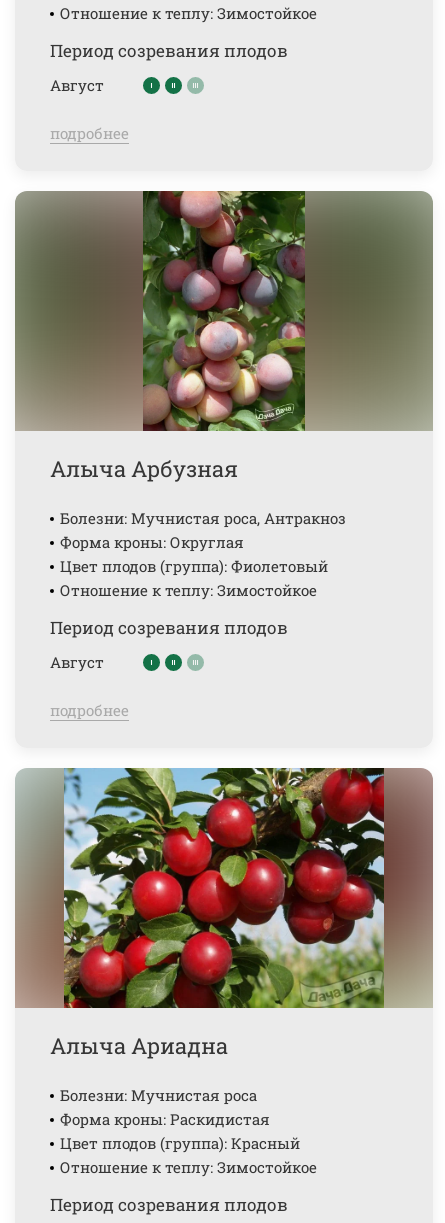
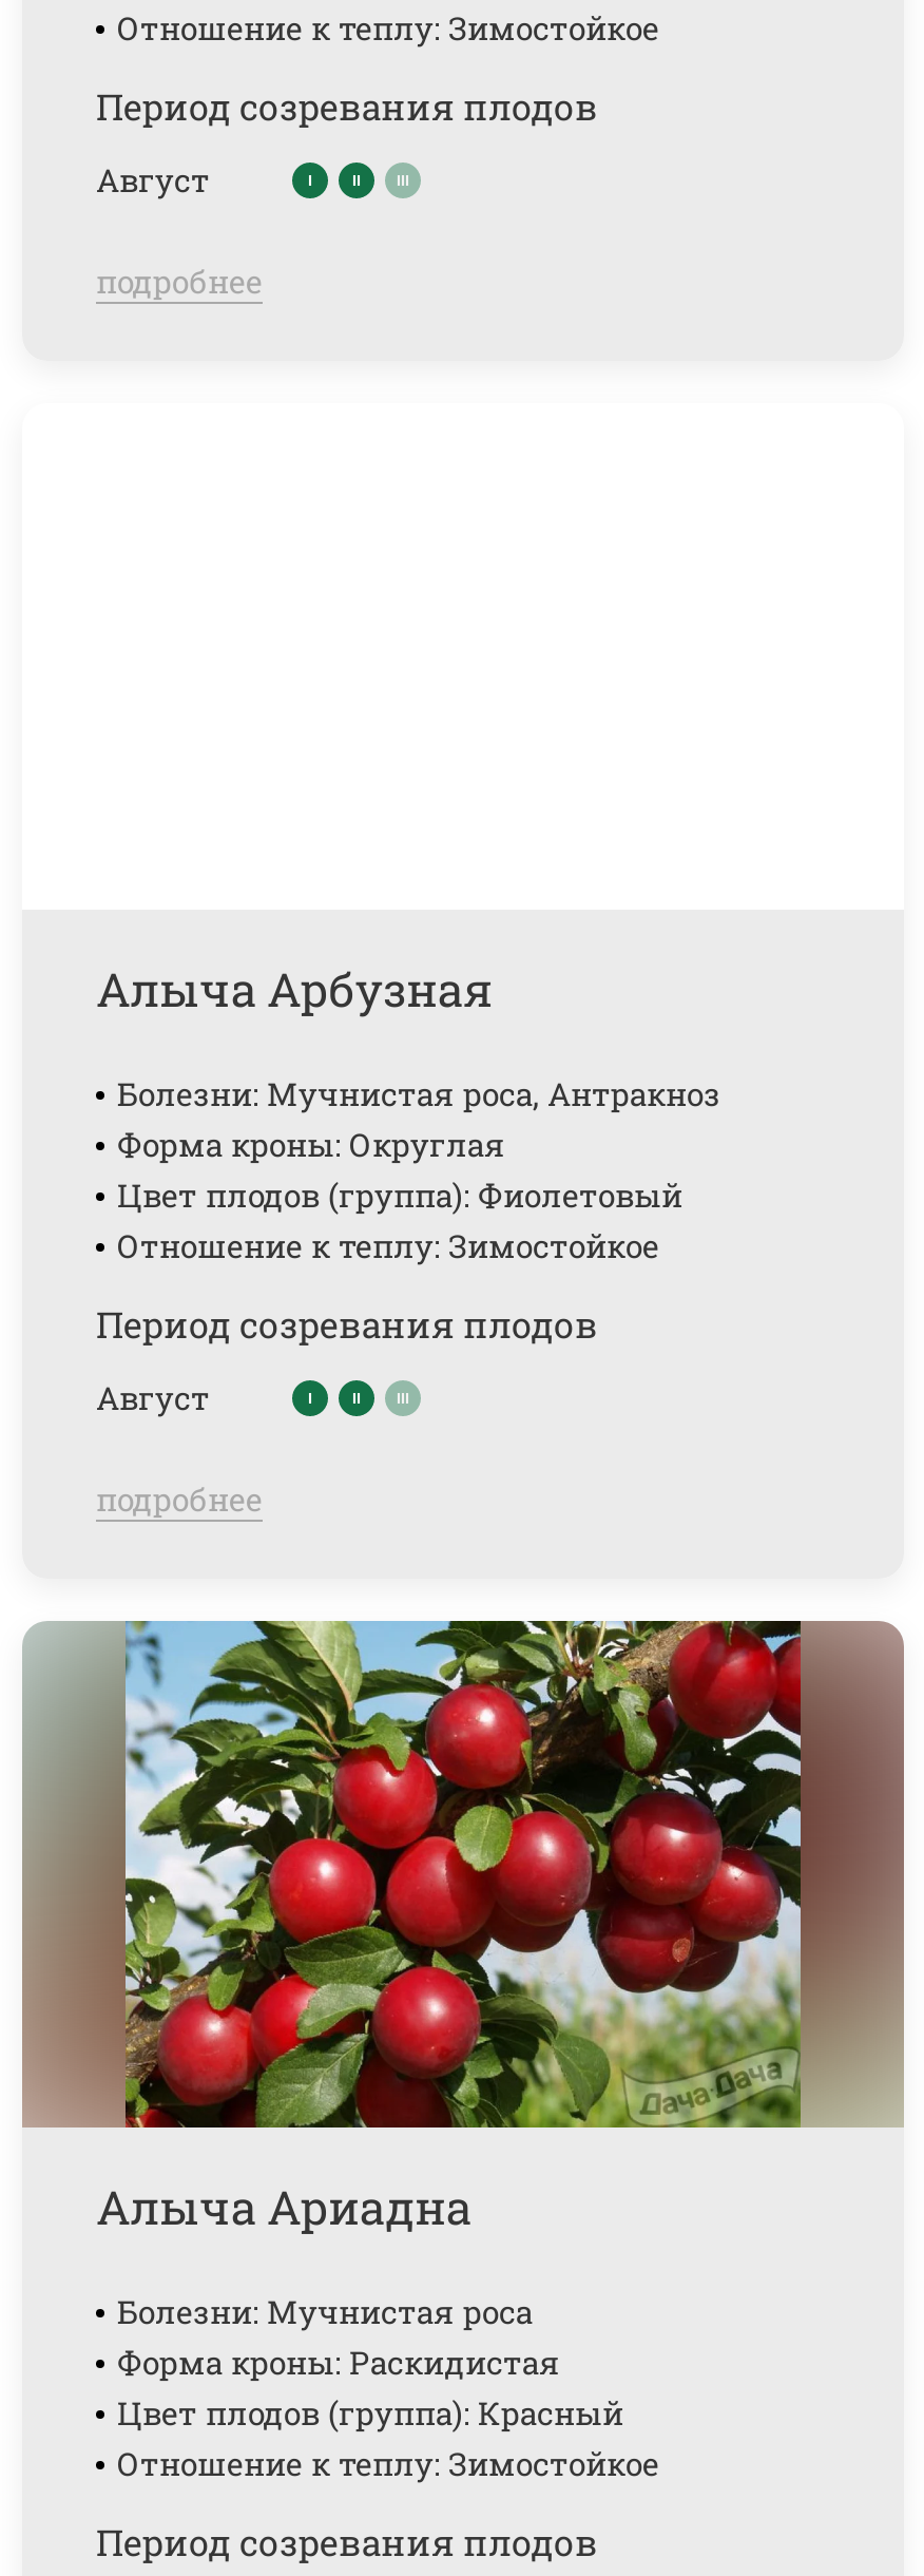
- [image]
